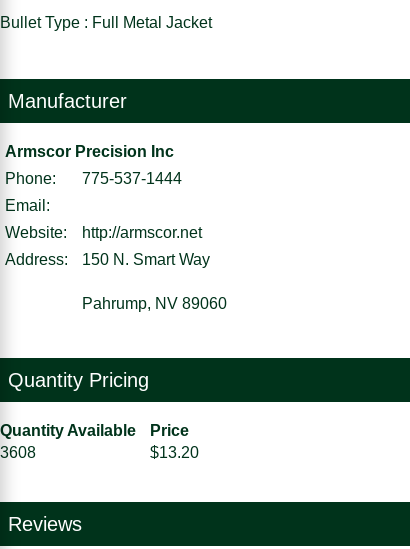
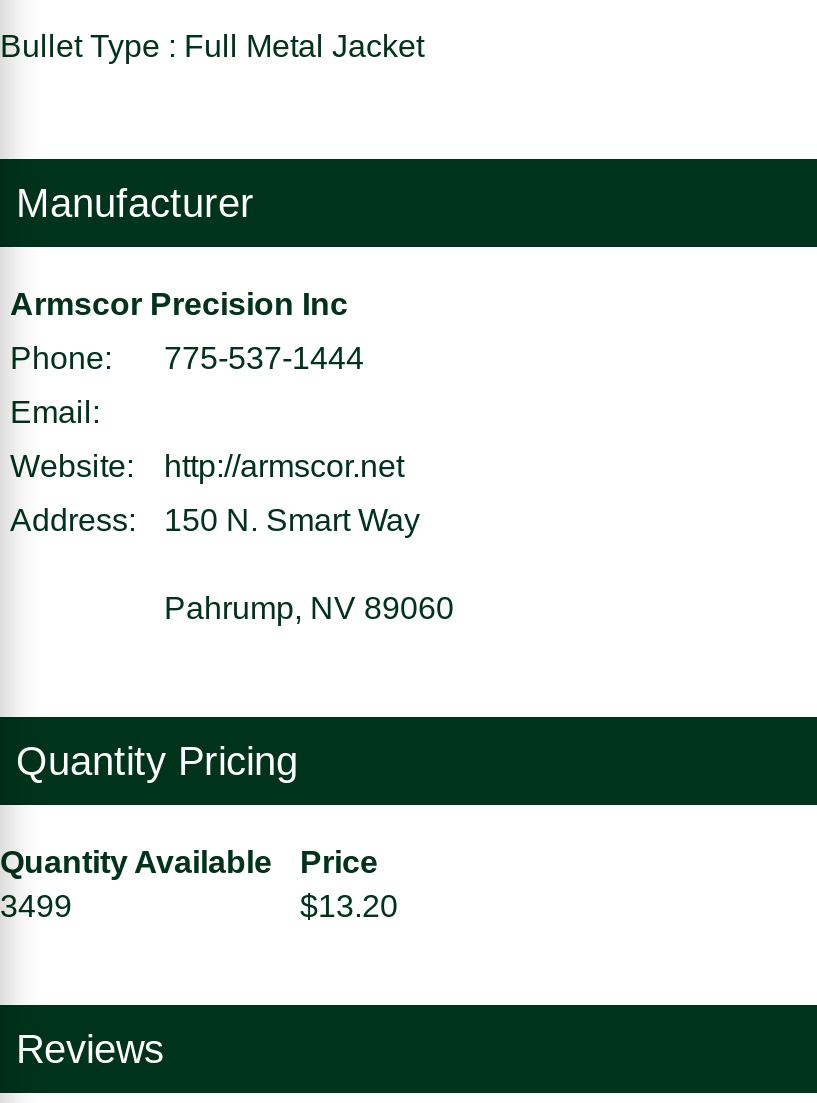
- 3608
+ 3499
